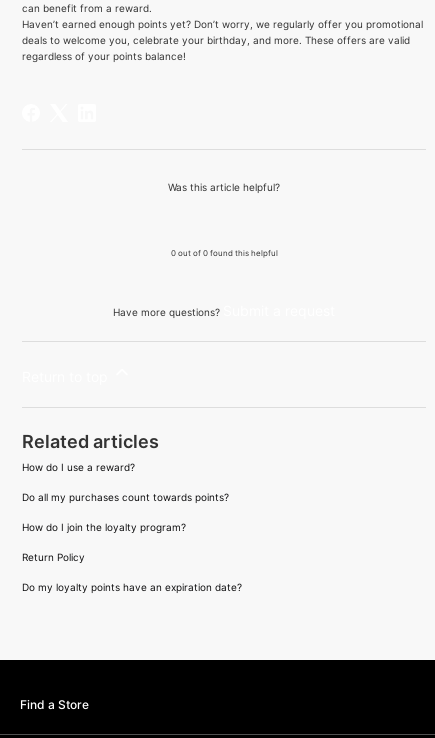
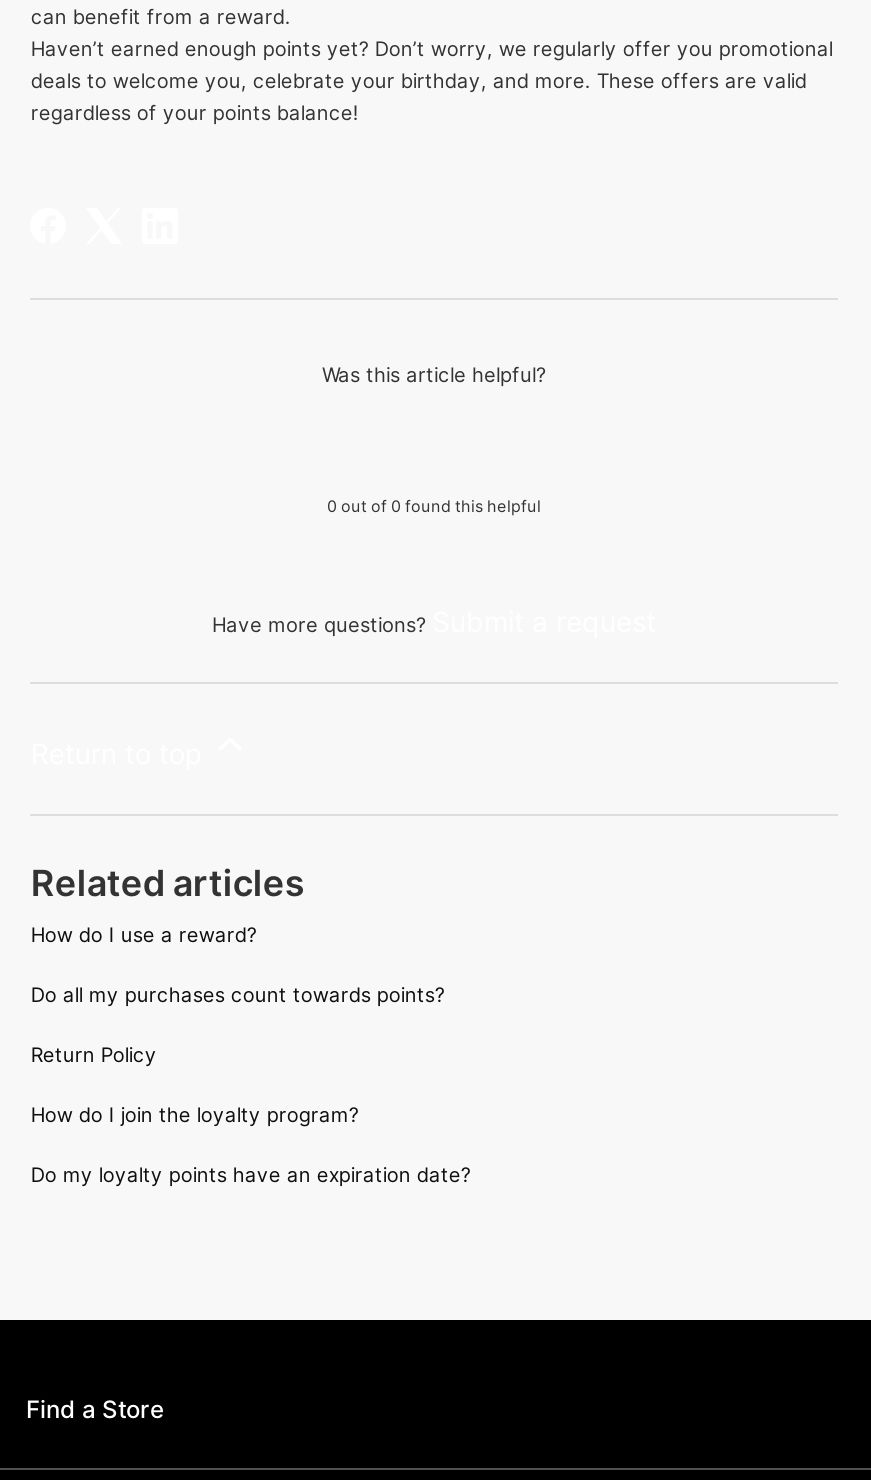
moved down: How do I join the loyalty program?

moved up: Return Policy
